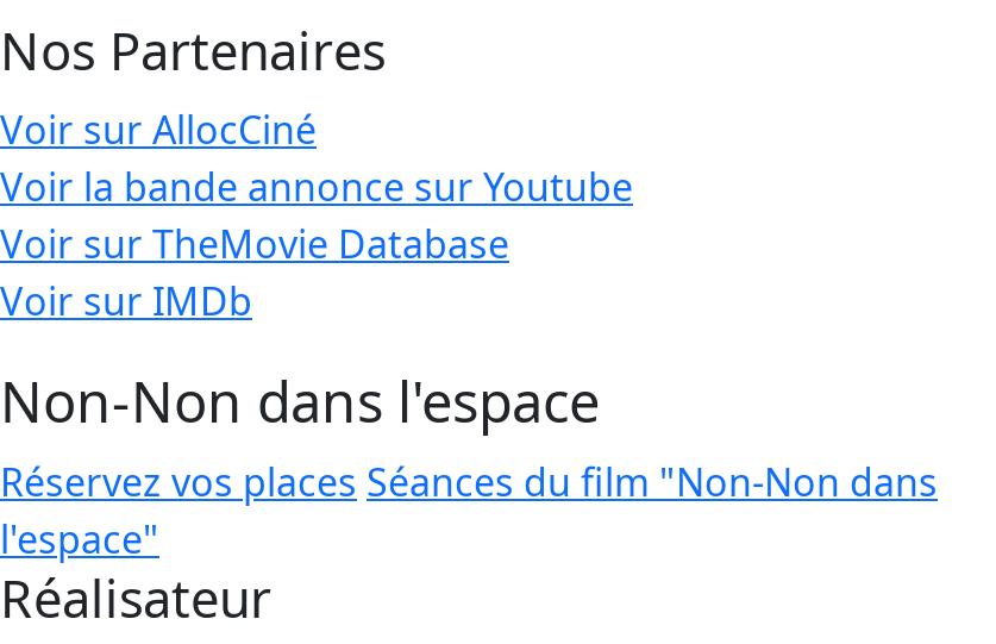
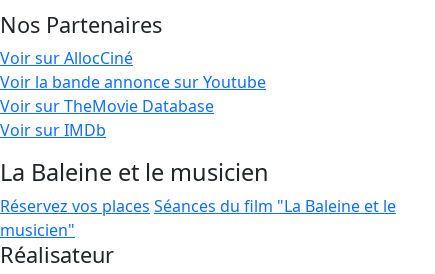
- Non-Non dans l'espace
- Réservez vos places Séances du film "Non-Non dans
- l'espace"
+ La Baleine et le musicien
+ Réservez vos places Séances du film "La Baleine et le
+ musicien"
